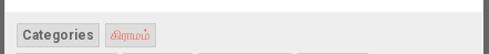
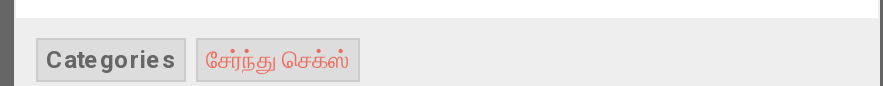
- கிராமம்
+ சேர்ந்து செக்ஸ்
